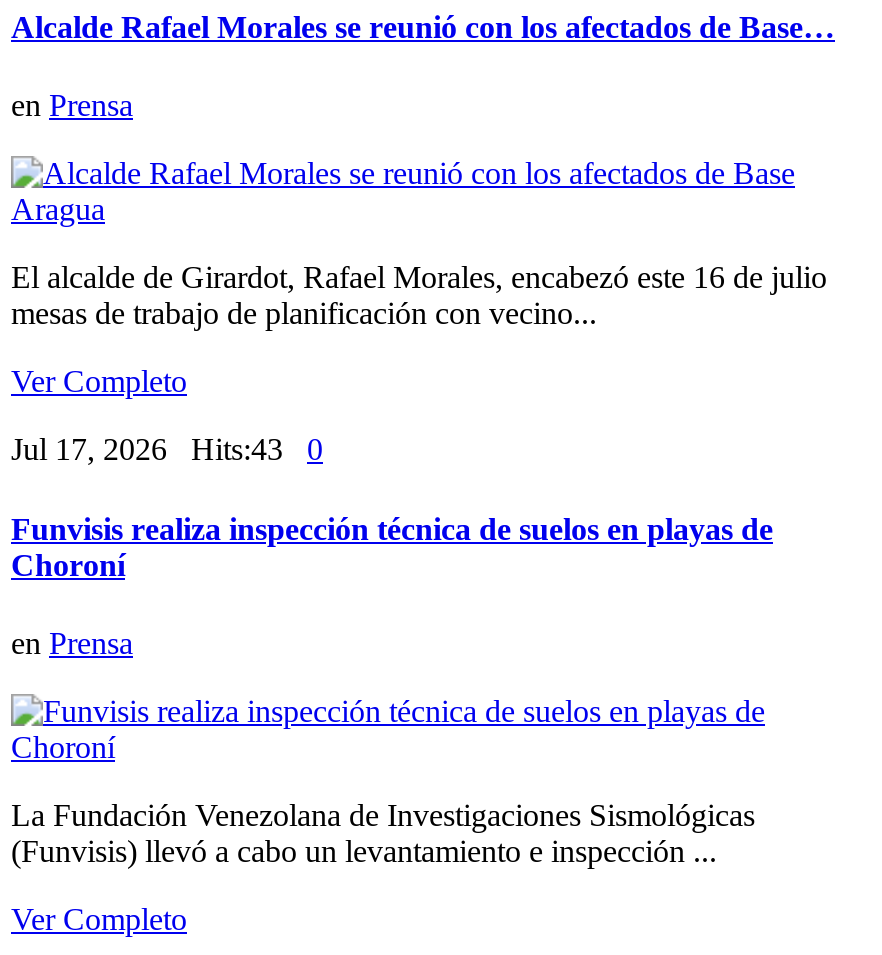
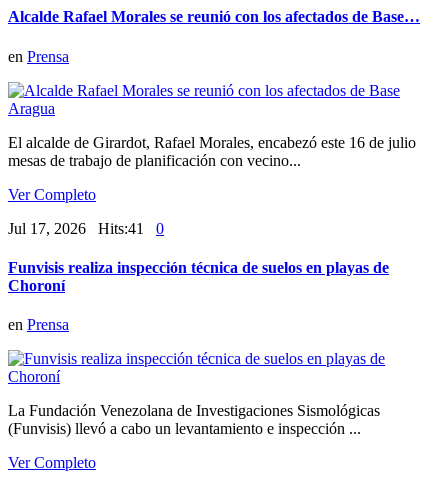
- Jul 17, 2026 Hits:43 0
+ Jul 17, 2026 Hits:41 0
